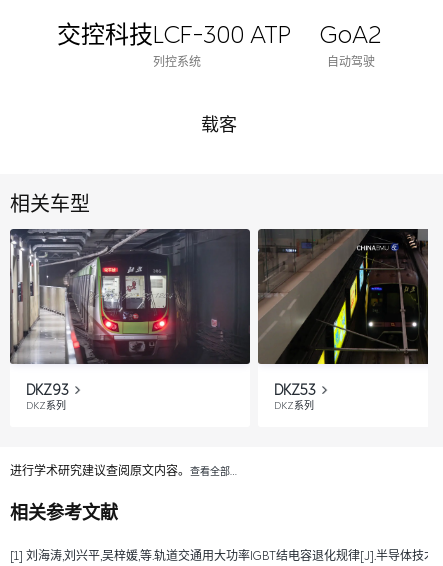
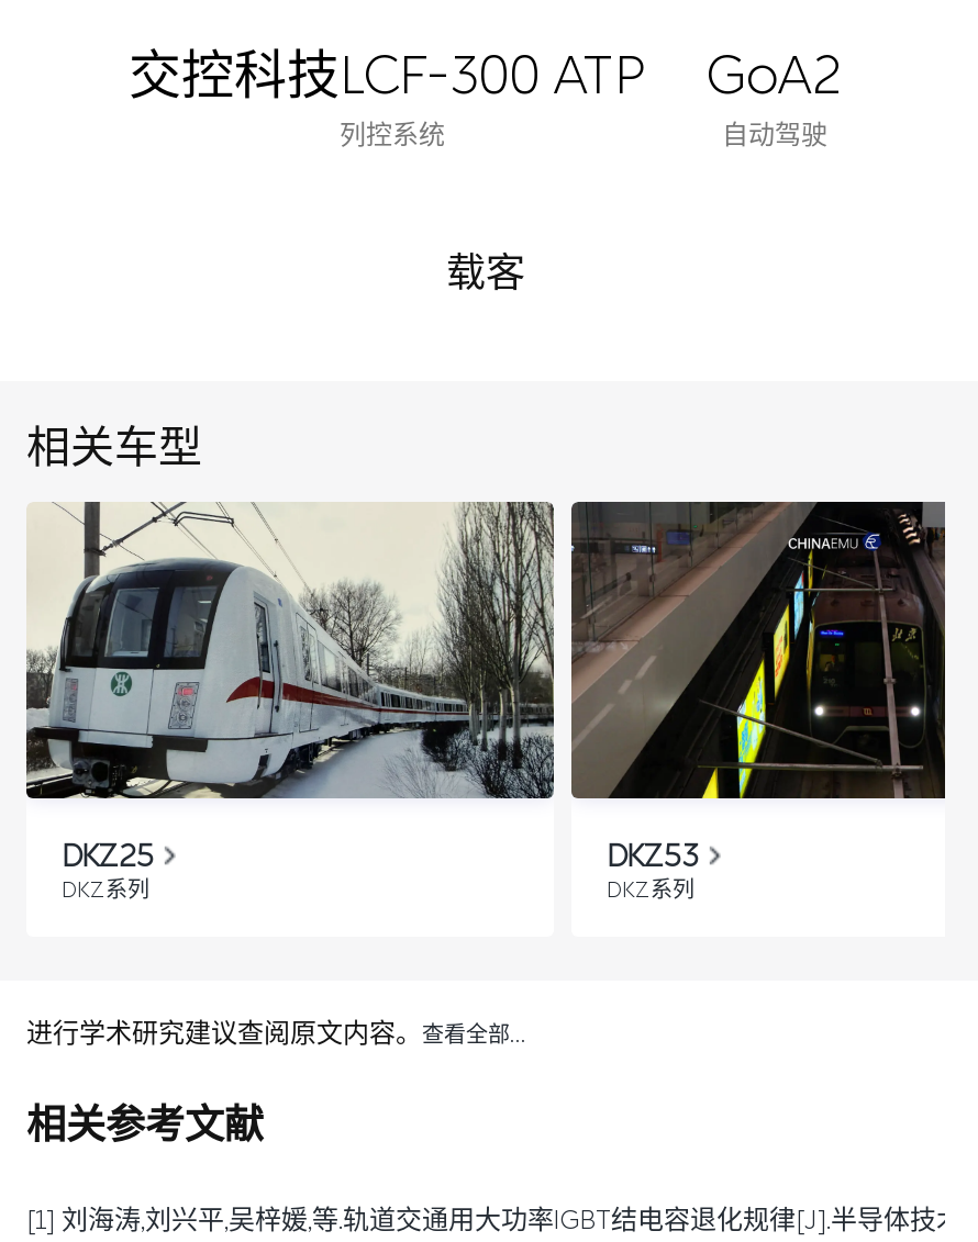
- [image]
- DKZ93
+ [image]
+ DKZ25
